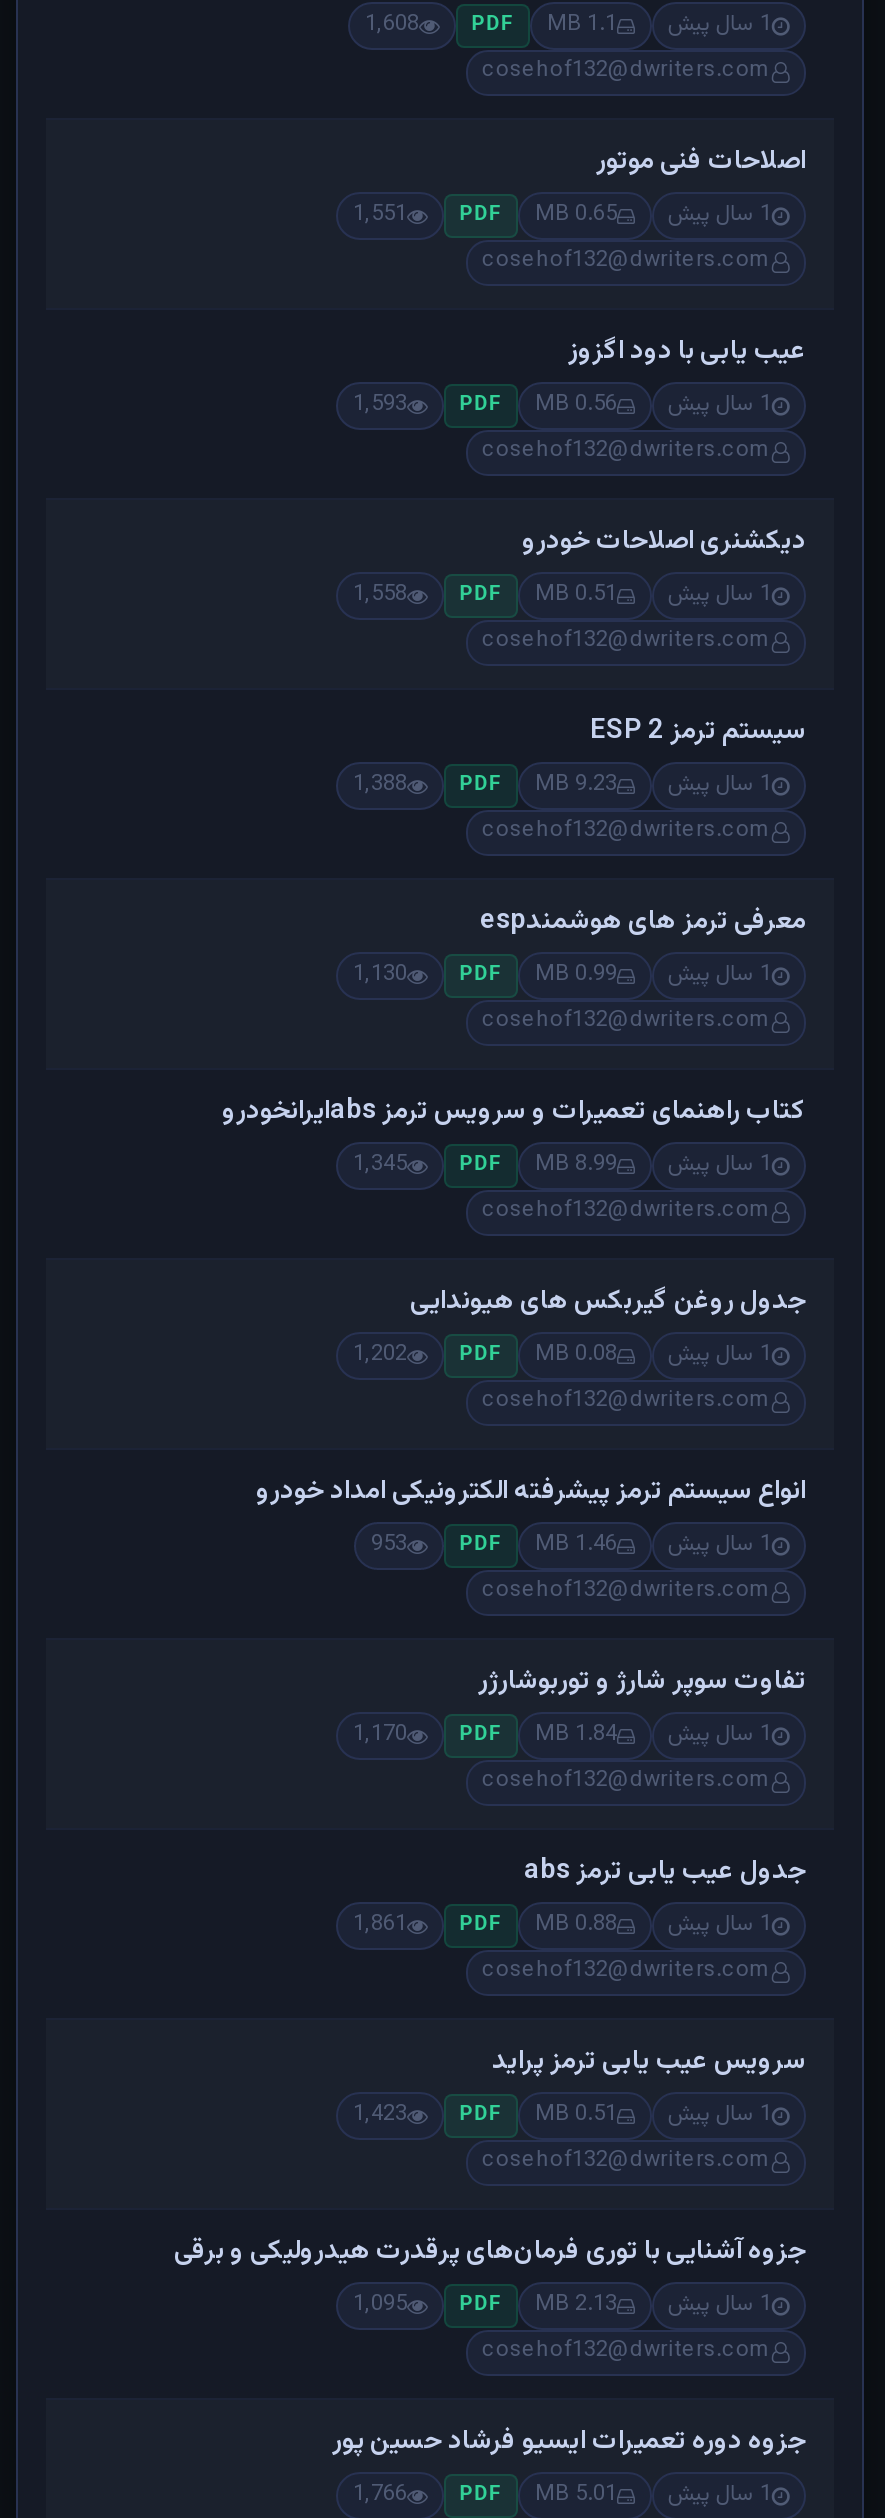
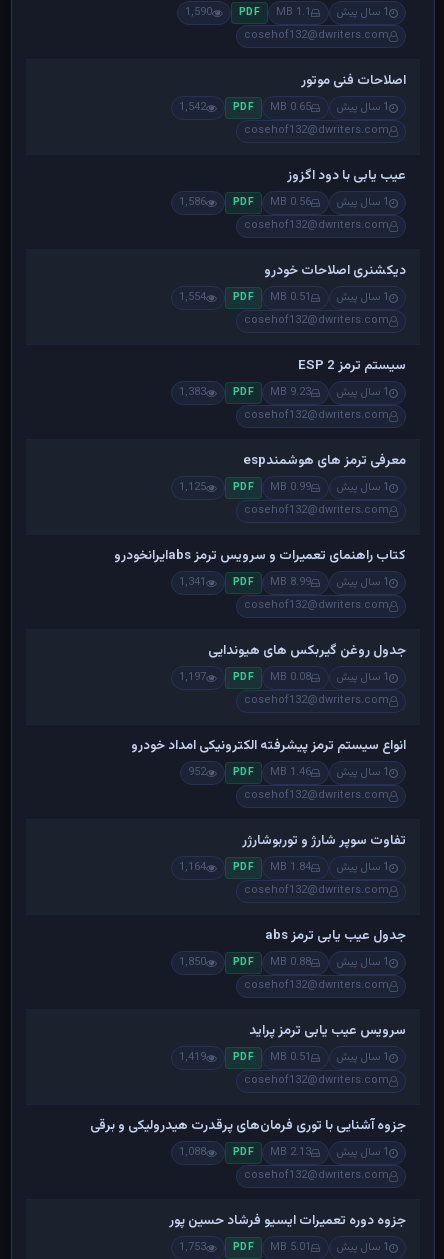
- 1,608 PDF
+ 1,590 PDF

- 1,551 PDF
+ 1,542 PDF

- 1,593 PDF
+ 1,586 PDF

- 1,558 PDF
+ 1,554 PDF

- 1,388 PDF
+ 1,383 PDF

- 1,130 PDF
+ 1,125 PDF

- 1,345 PDF
+ 1,341 PDF

- 1,202 PDF
+ 1,197 PDF

- 953 PDF
+ 952 PDF

- 1,170 PDF
+ 1,164 PDF

- 1,861 PDF
+ 1,850 PDF

- 1,423 PDF
+ 1,419 PDF

- 1,095 PDF
+ 1,088 PDF

- 1,766 PDF
+ 1,753 PDF
